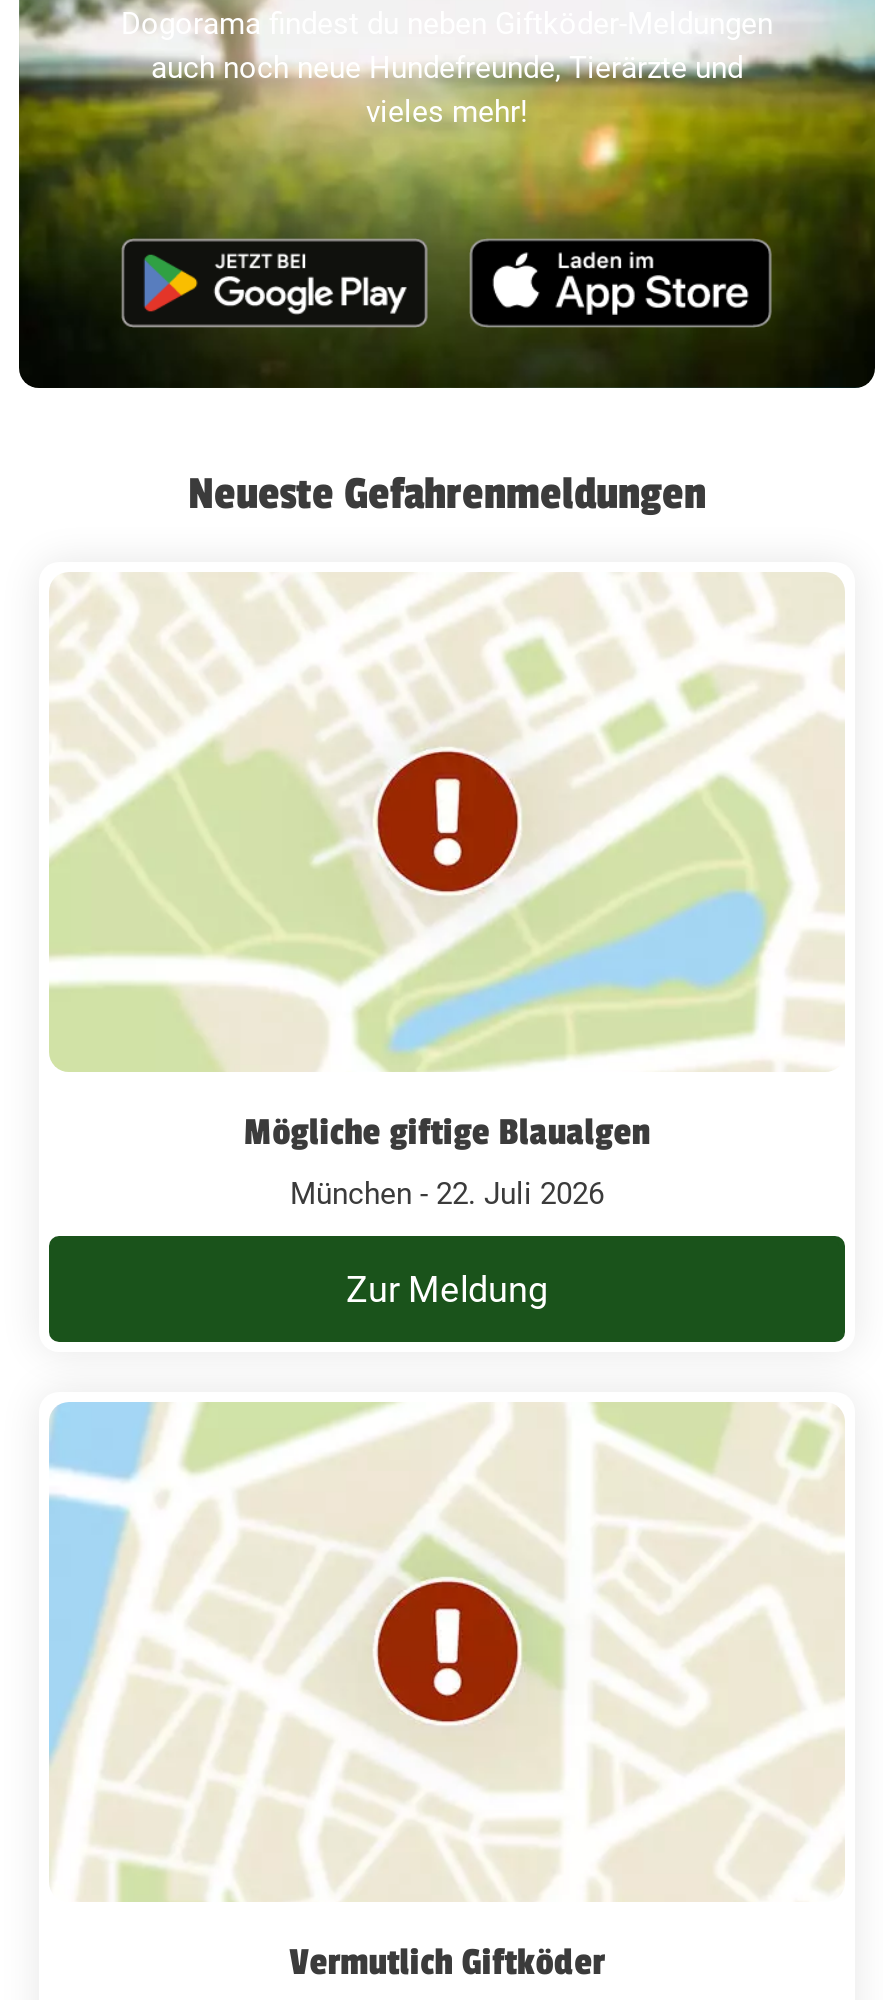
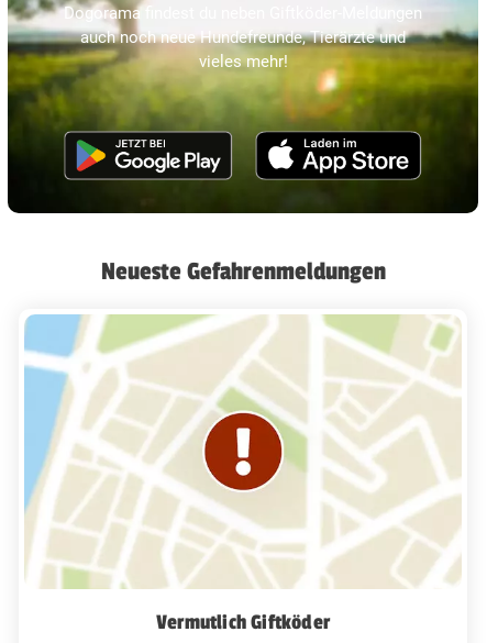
- [image]
- Mögliche giftige Blaualgen
- München - 22. Juli 2026
- Zur Meldung
